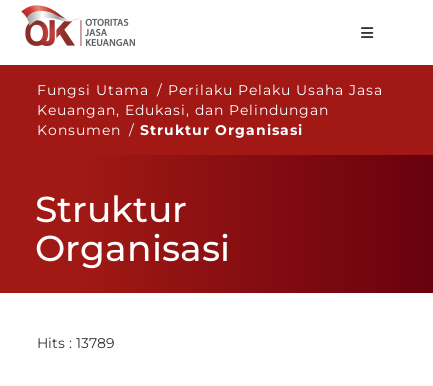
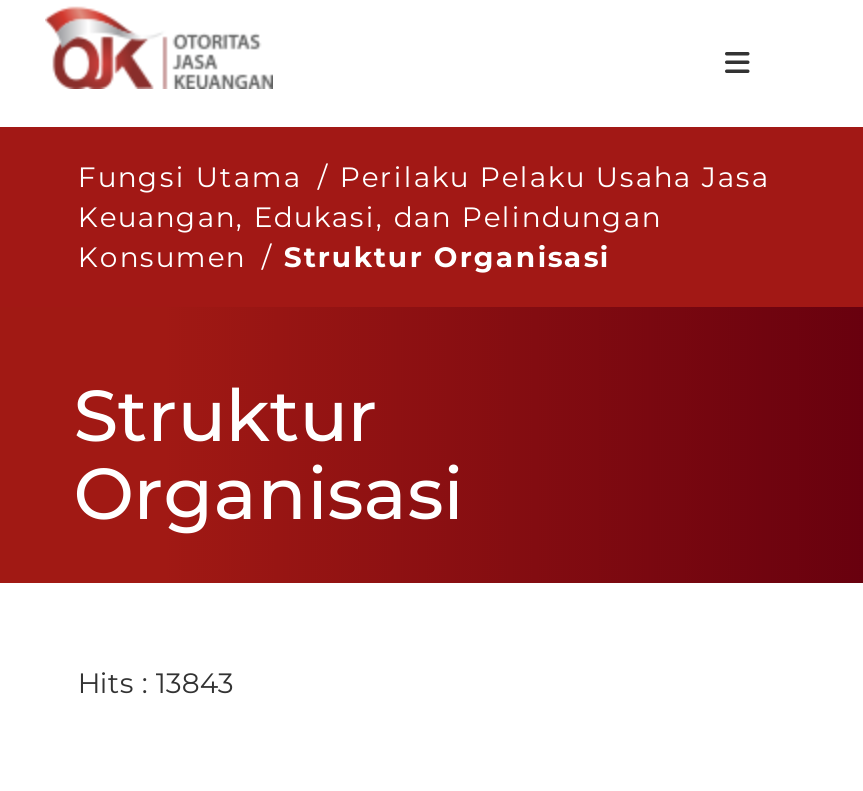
- Hits : 13789
+ Hits : 13843
